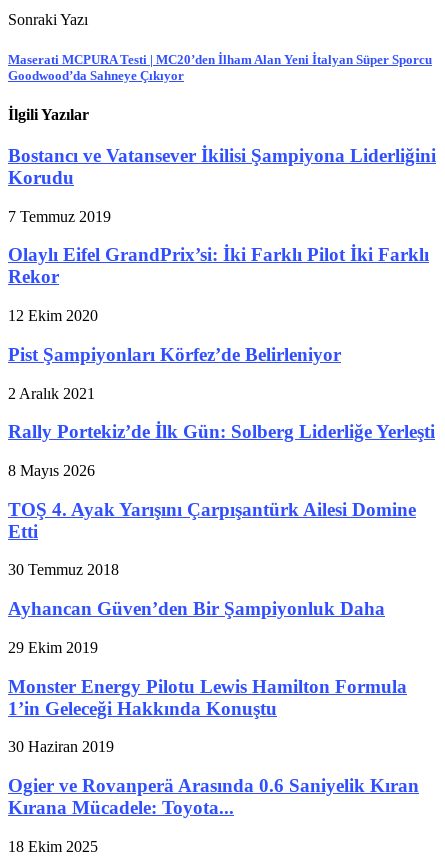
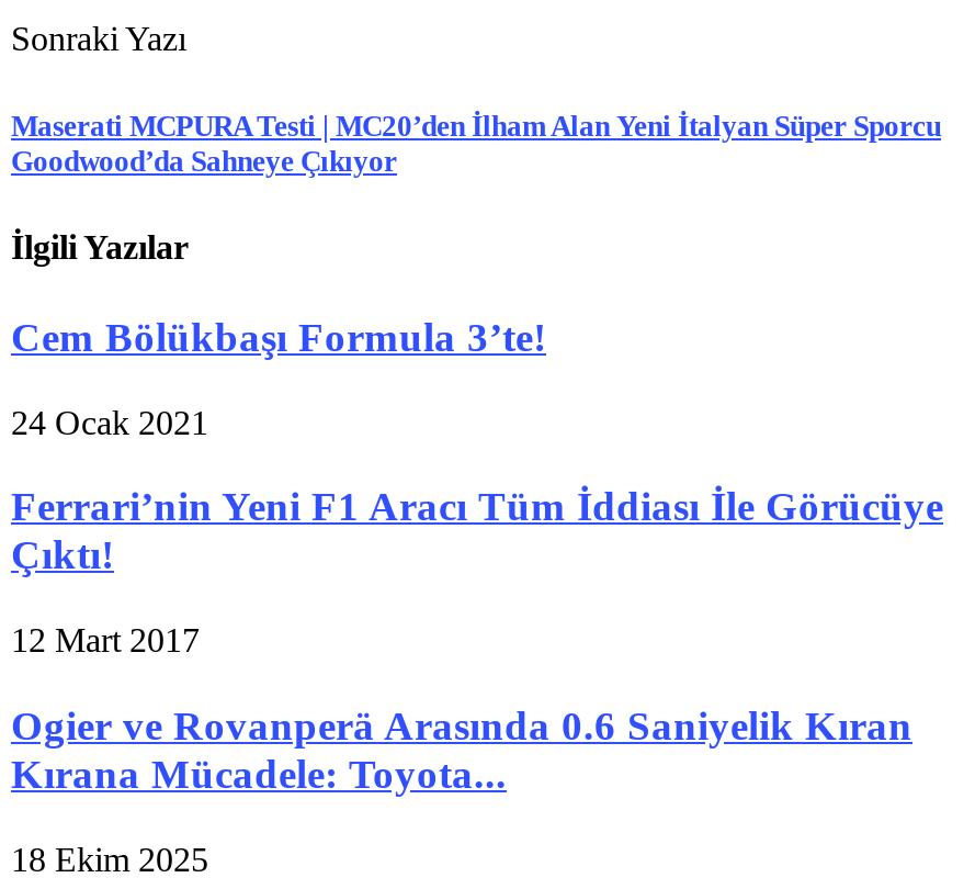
- Bostancı ve Vatansever İkilisi Şampiyona Liderliğini
- Korudu
- 7 Temmuz 2019
- Olaylı Eifel GrandPrix’si: İki Farklı Pilot İki Farklı
- Rekor
- 12 Ekim 2020
- Pist Şampiyonları Körfez’de Belirleniyor
- 2 Aralık 2021
- Rally Portekiz’de İlk Gün: Solberg Liderliğe Yerleşti
- 8 Mayıs 2026
- TOŞ 4. Ayak Yarışını Çarpışantürk Ailesi Domine
- Etti
- 30 Temmuz 2018
- Ayhancan Güven’den Bir Şampiyonluk Daha
- 29 Ekim 2019
- Monster Energy Pilotu Lewis Hamilton Formula
- 1’in Geleceği Hakkında Konuştu
- 30 Haziran 2019
+ Cem Bölükbaşı Formula 3’te!
+ 24 Ocak 2021
+ Ferrari’nin Yeni F1 Aracı Tüm İddiası İle Görücüye
+ Çıktı!
+ 12 Mart 2017
